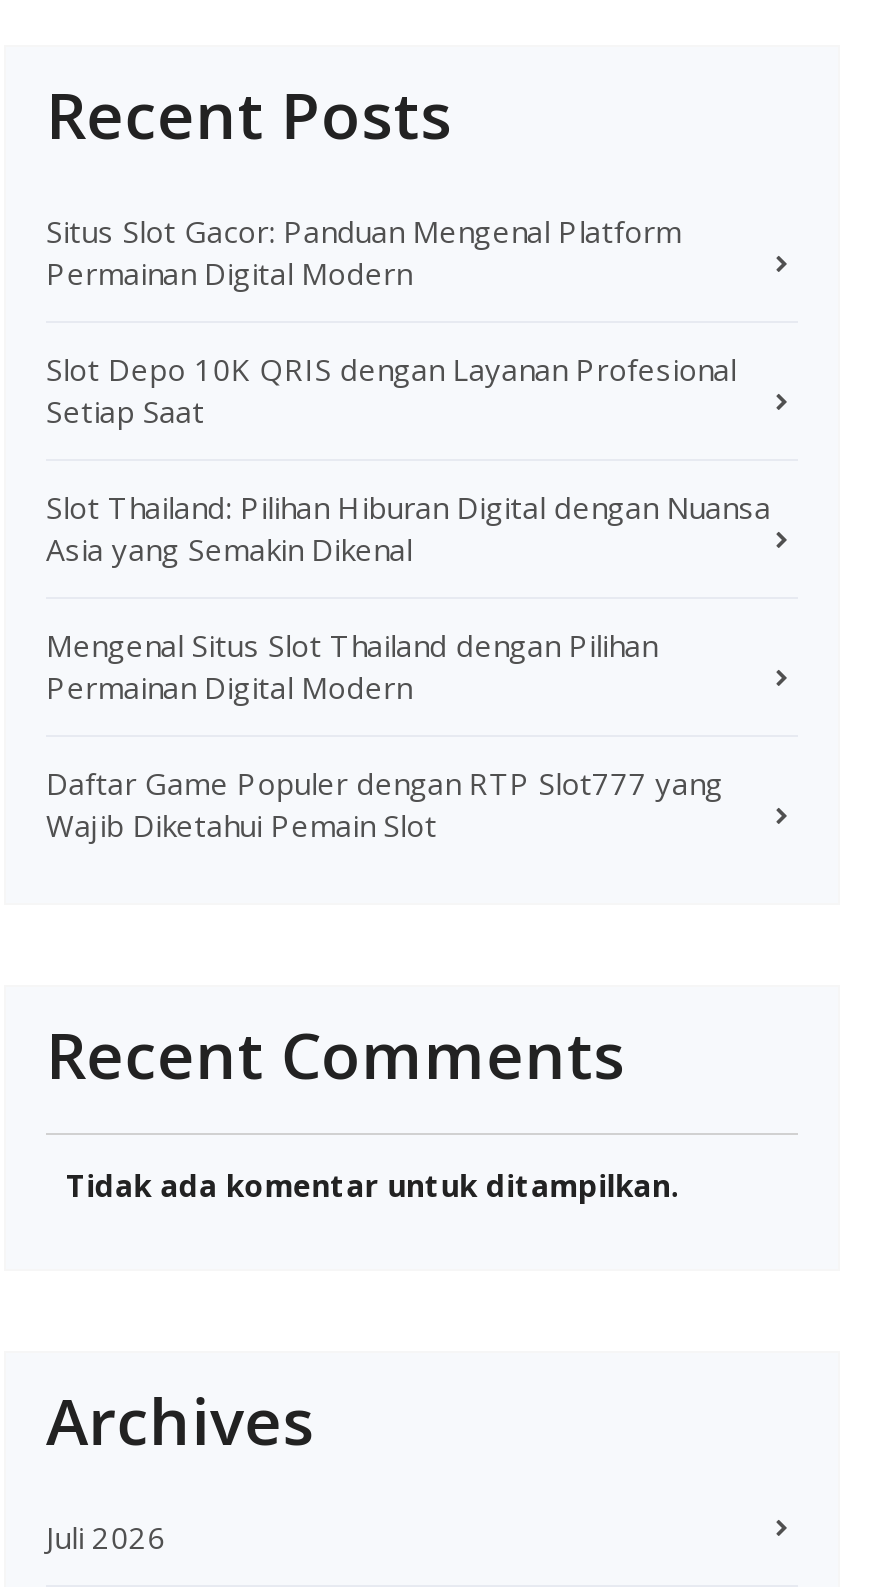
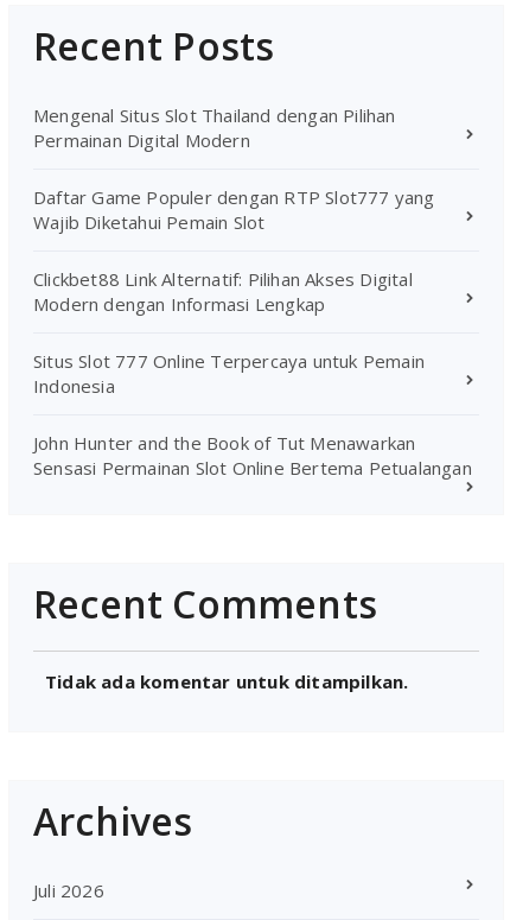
- Situs Slot Gacor: Panduan Mengenal Platform
- Permainan Digital Modern
- Slot Depo 10K QRIS dengan Layanan Profesional
- Setiap Saat
- Slot Thailand: Pilihan Hiburan Digital dengan Nuansa
- Asia yang Semakin Dikenal

moved up: Mengenal Situs Slot Thailand dengan Pilihan | Permainan Digital Modern | Daftar Game Populer dengan RTP Slot777 yang | Wajib Diketahui Pemain Slot

+ Clickbet88 Link Alternatif: Pilihan Akses Digital
+ Modern dengan Informasi Lengkap
+ Situs Slot 777 Online Terpercaya untuk Pemain
+ Indonesia
+ John Hunter and the Book of Tut Menawarkan
+ Sensasi Permainan Slot Online Bertema Petualangan
